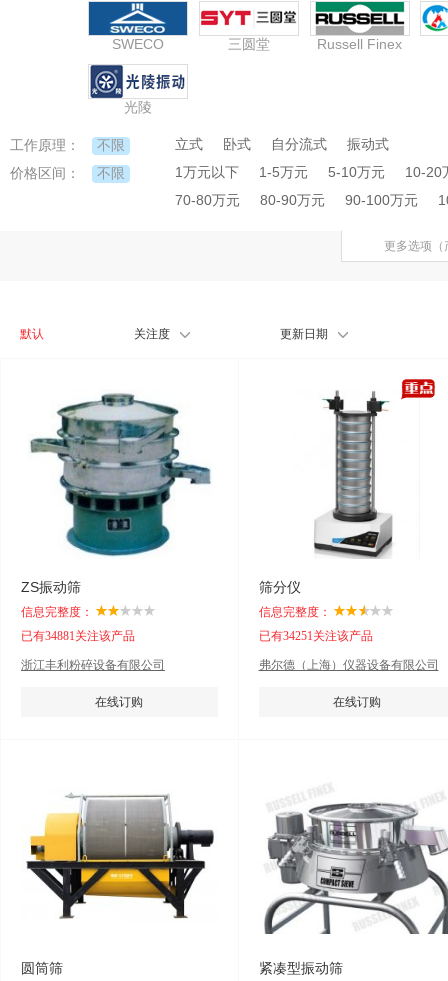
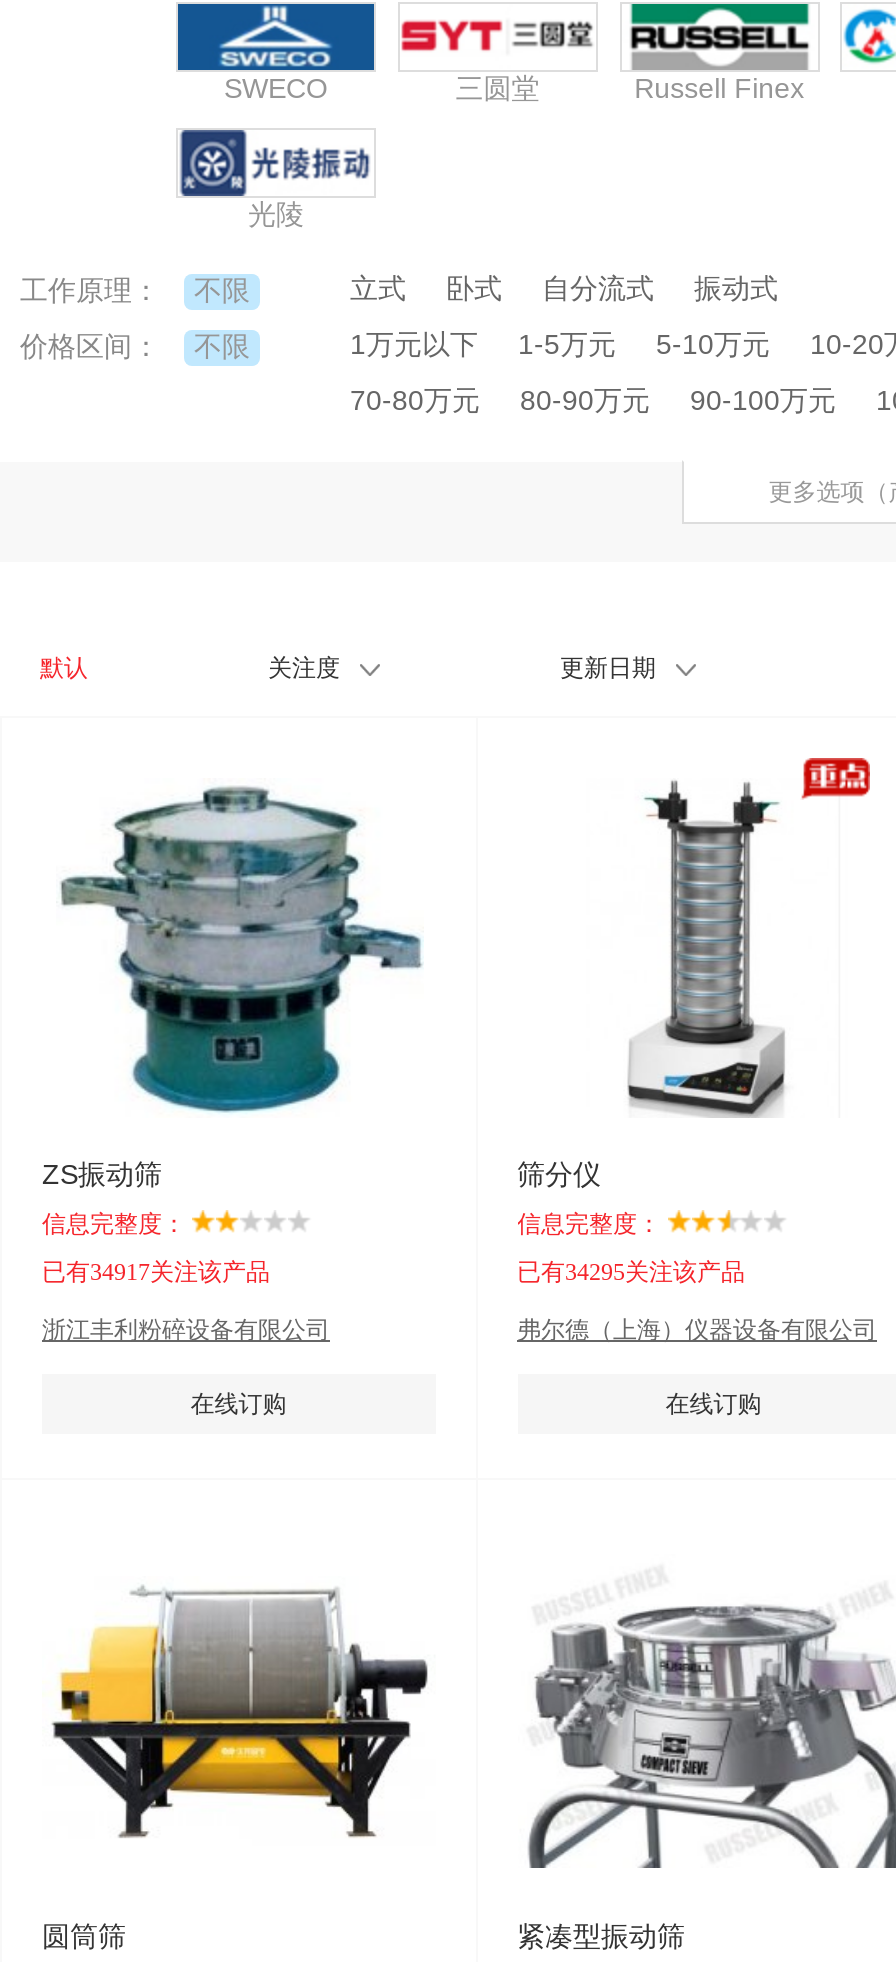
- 已有34881关注该产品
+ 已有34917关注该产品

- 已有34251关注该产品
+ 已有34295关注该产品
